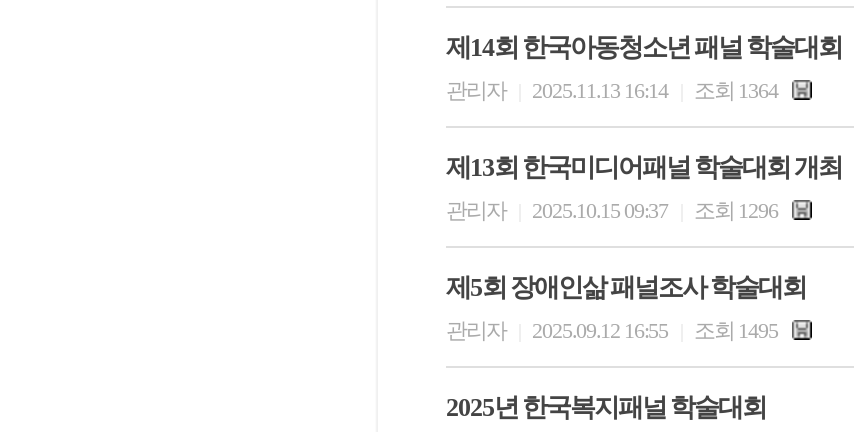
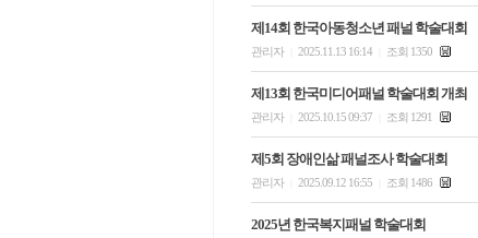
- 관리자 2025.11.13 16:14 조회 1364
+ 관리자 2025.11.13 16:14 조회 1350

- 관리자 2025.10.15 09:37 조회 1296
+ 관리자 2025.10.15 09:37 조회 1291

- 관리자 2025.09.12 16:55 조회 1495
+ 관리자 2025.09.12 16:55 조회 1486
